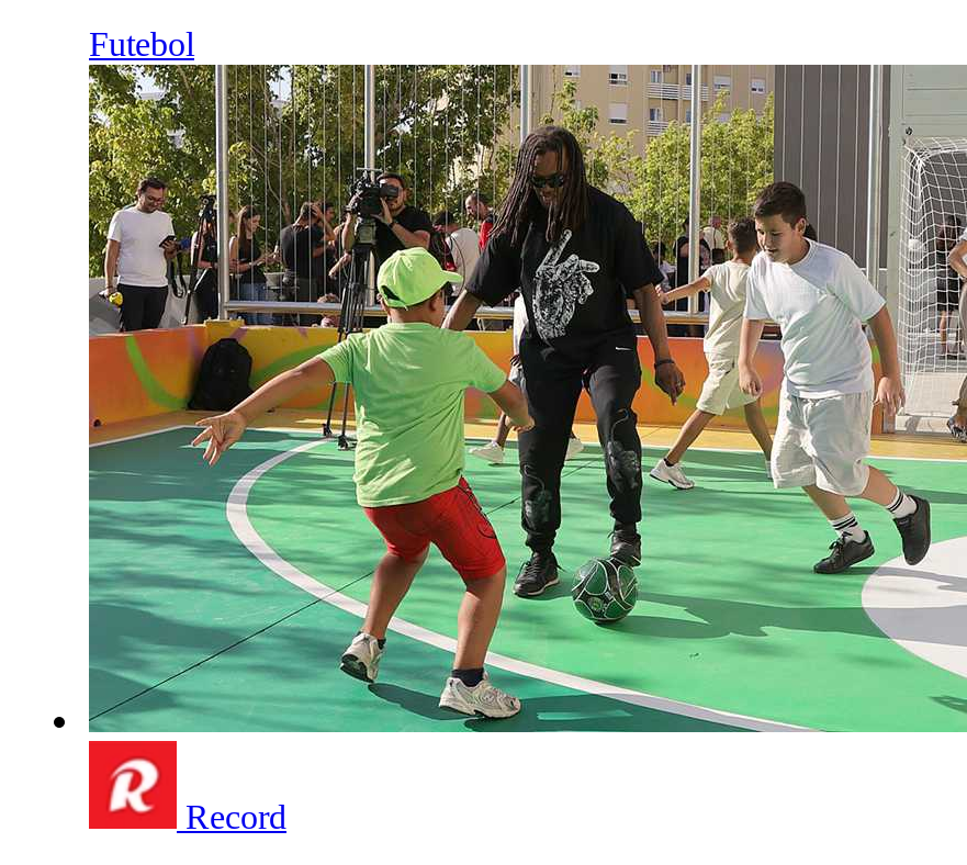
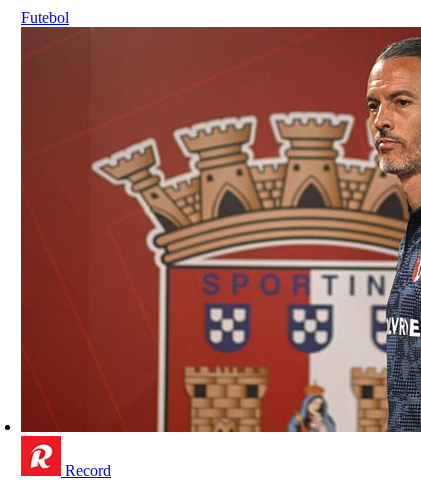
- [image]
+ [image]
